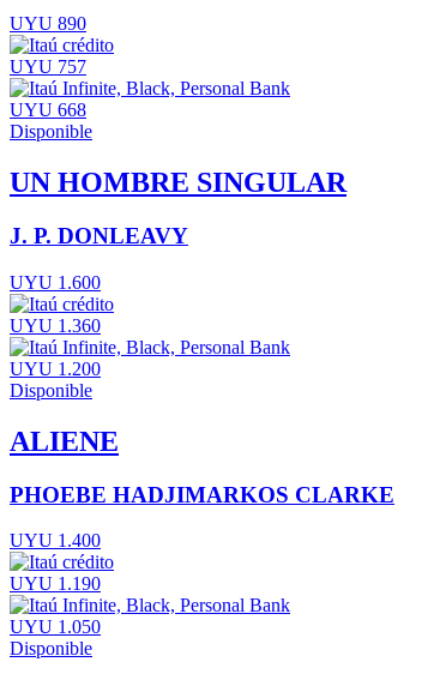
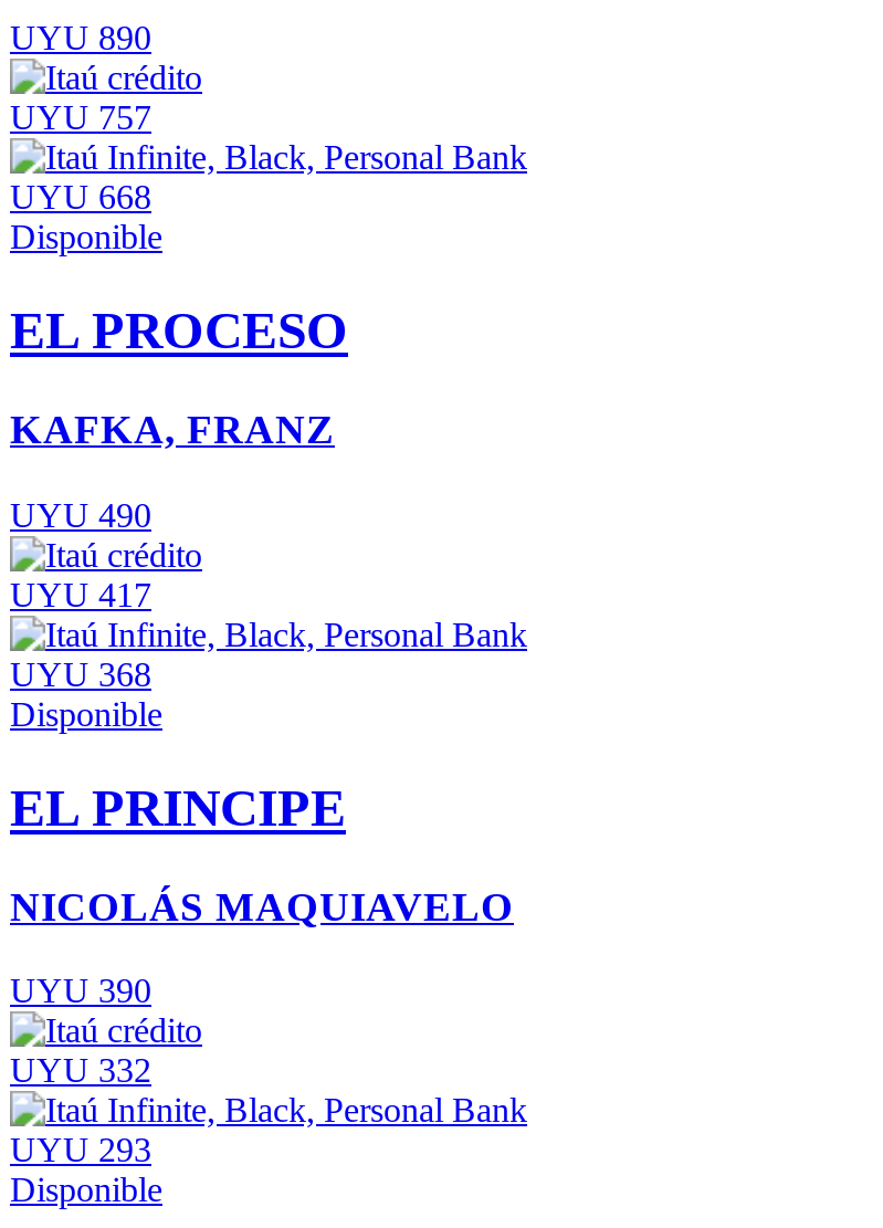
- UN HOMBRE SINGULAR
+ EL PROCESO

- J. P. DONLEAVY
+ KAFKA, FRANZ

- UYU 1.600
+ UYU 490

- UYU 1.360
+ UYU 417

- UYU 1.200
+ UYU 368

- ALIENE
+ EL PRINCIPE

- PHOEBE HADJIMARKOS CLARKE
+ NICOLÁS MAQUIAVELO

- UYU 1.400
+ UYU 390

- UYU 1.190
+ UYU 332

- UYU 1.050
+ UYU 293
